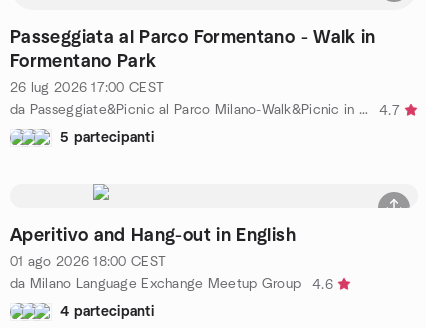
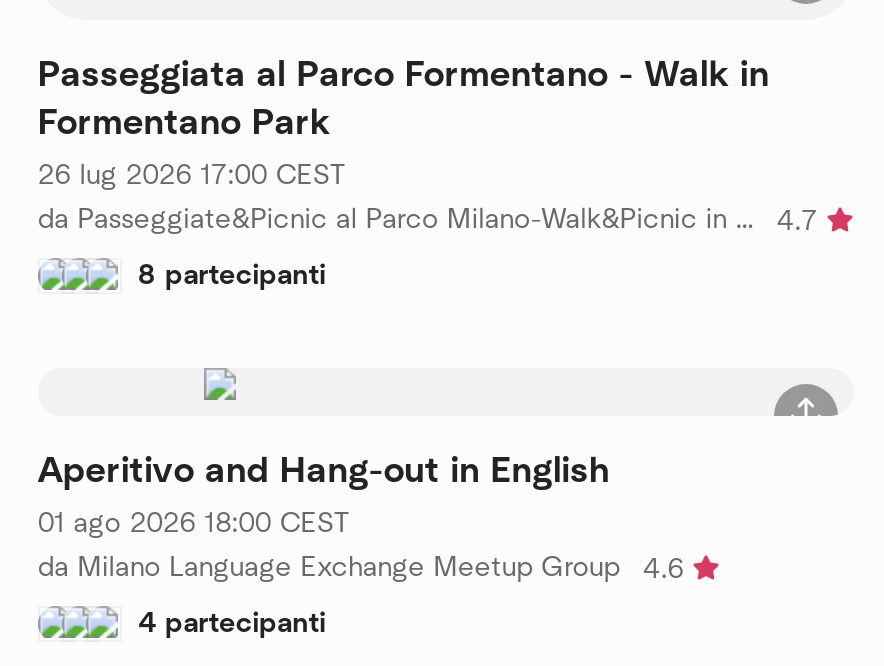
- 5 partecipanti
+ 8 partecipanti
